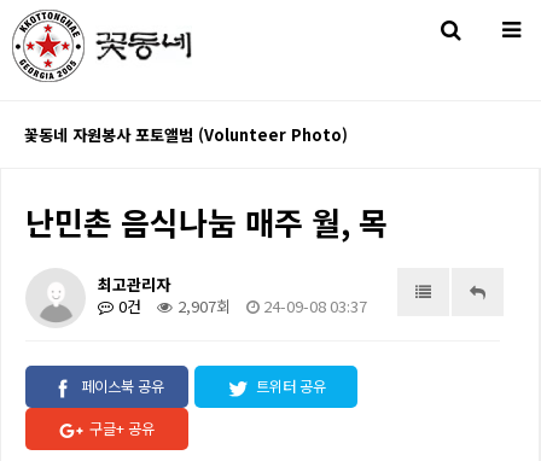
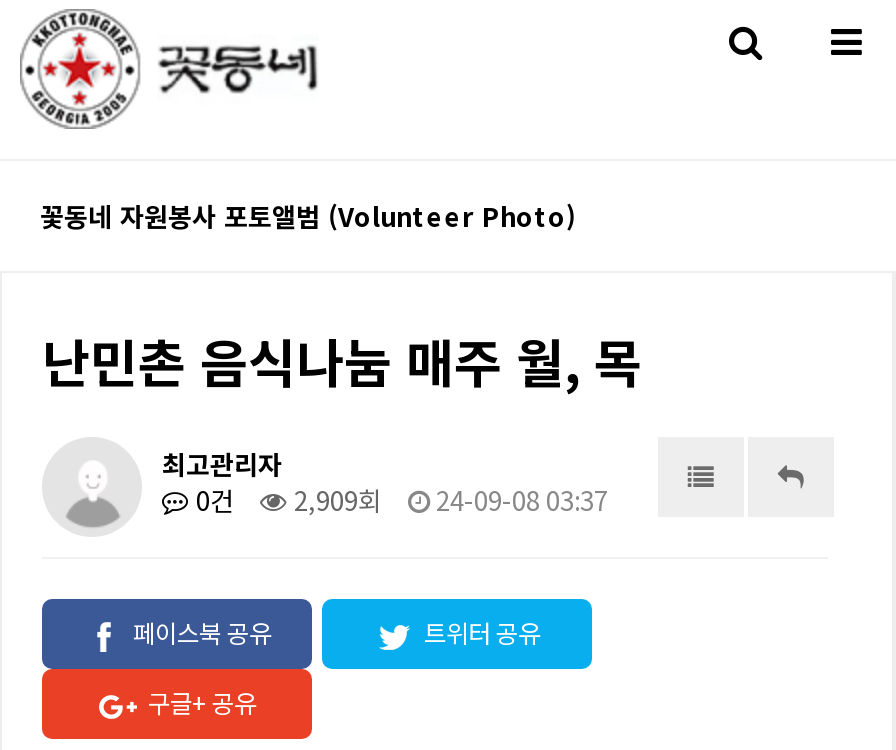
- 0건 2,907회 24-09-08 03:37
+ 0건 2,909회 24-09-08 03:37
